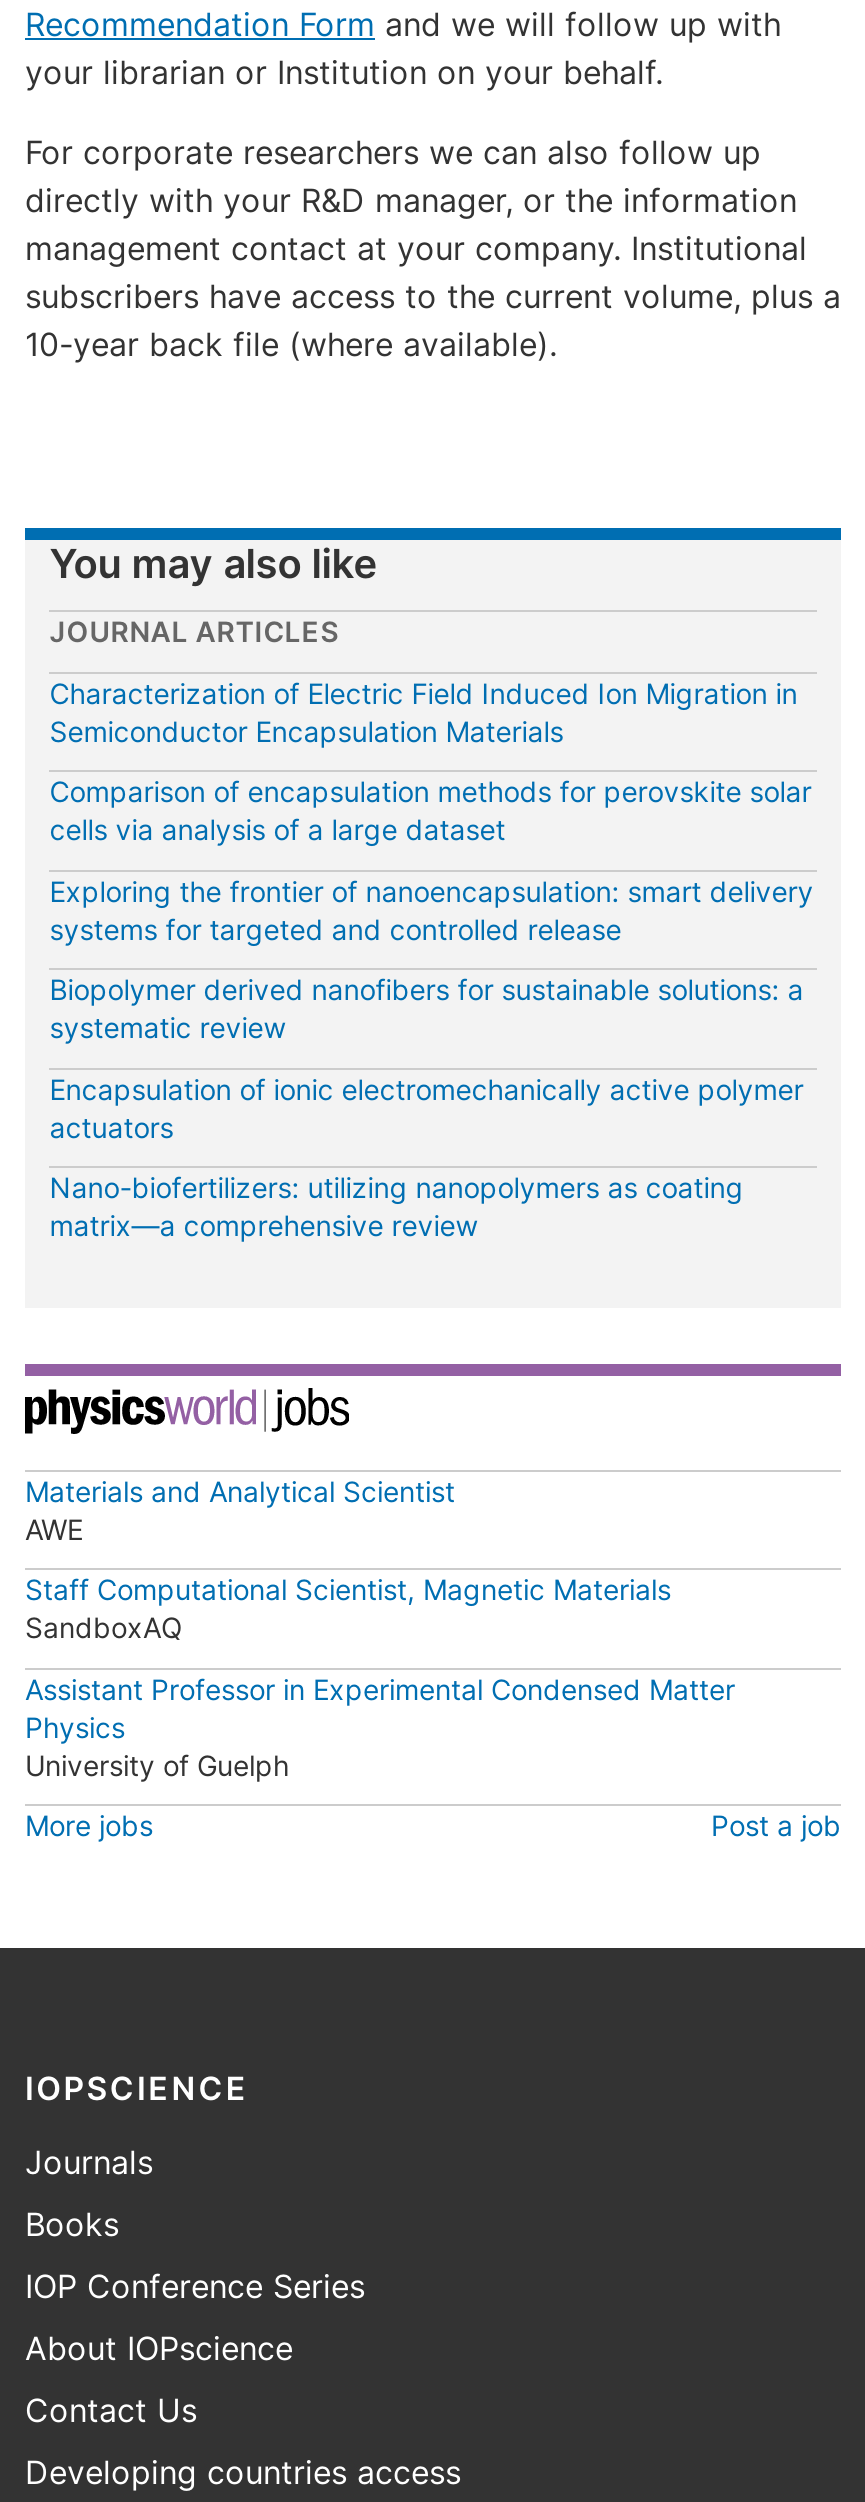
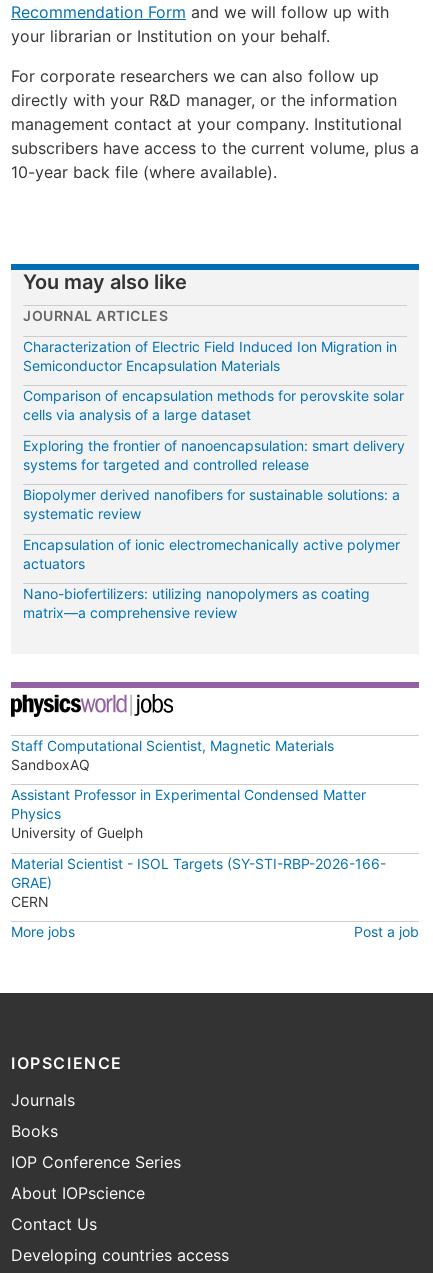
- Materials and Analytical Scientist
- AWE

moved up: Staff Computational Scientist, Magnetic Materials | SandboxAQ | Assistant Professor in Experimental Condensed Matter | Physics | University of Guelph

+ Material Scientist - ISOL Targets (SY-STI-RBP-2026-166-
+ GRAE)
+ CERN
